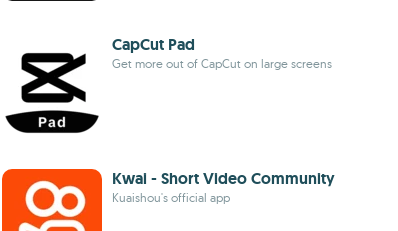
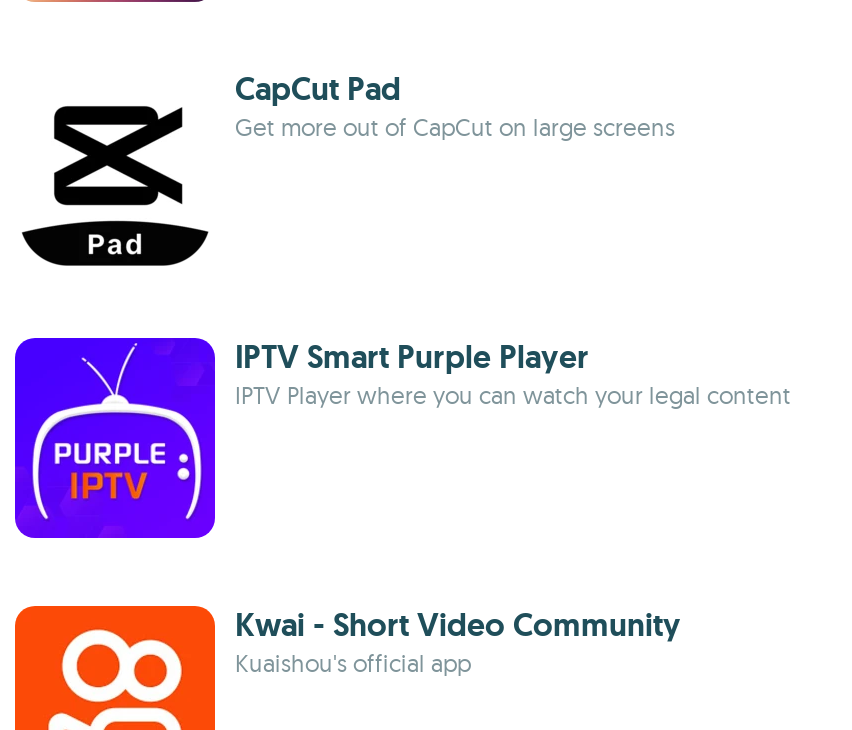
+ [image]
+ IPTV Smart Purple Player
+ IPTV Player where you can watch your legal content
